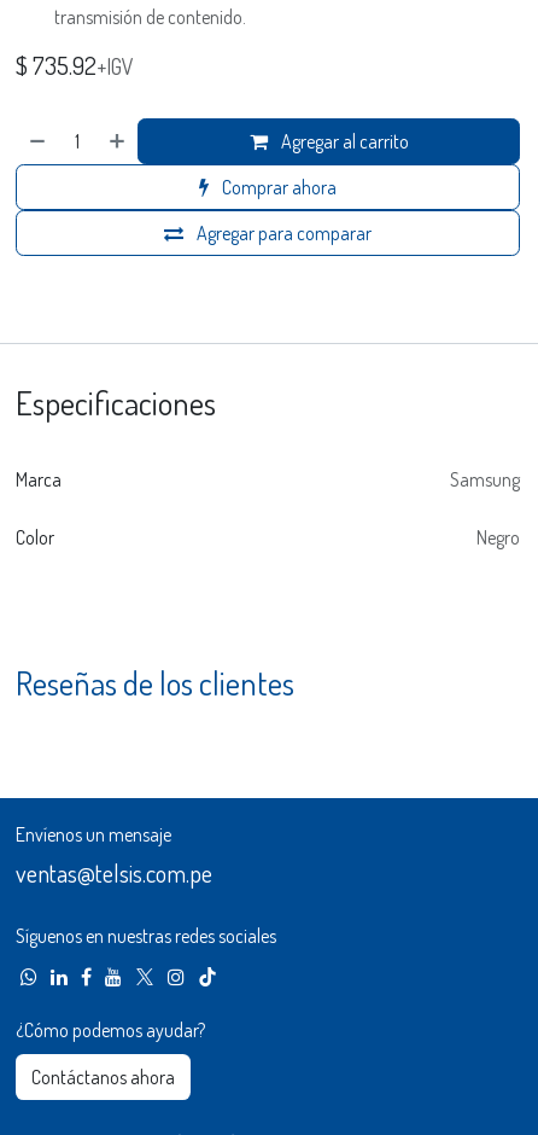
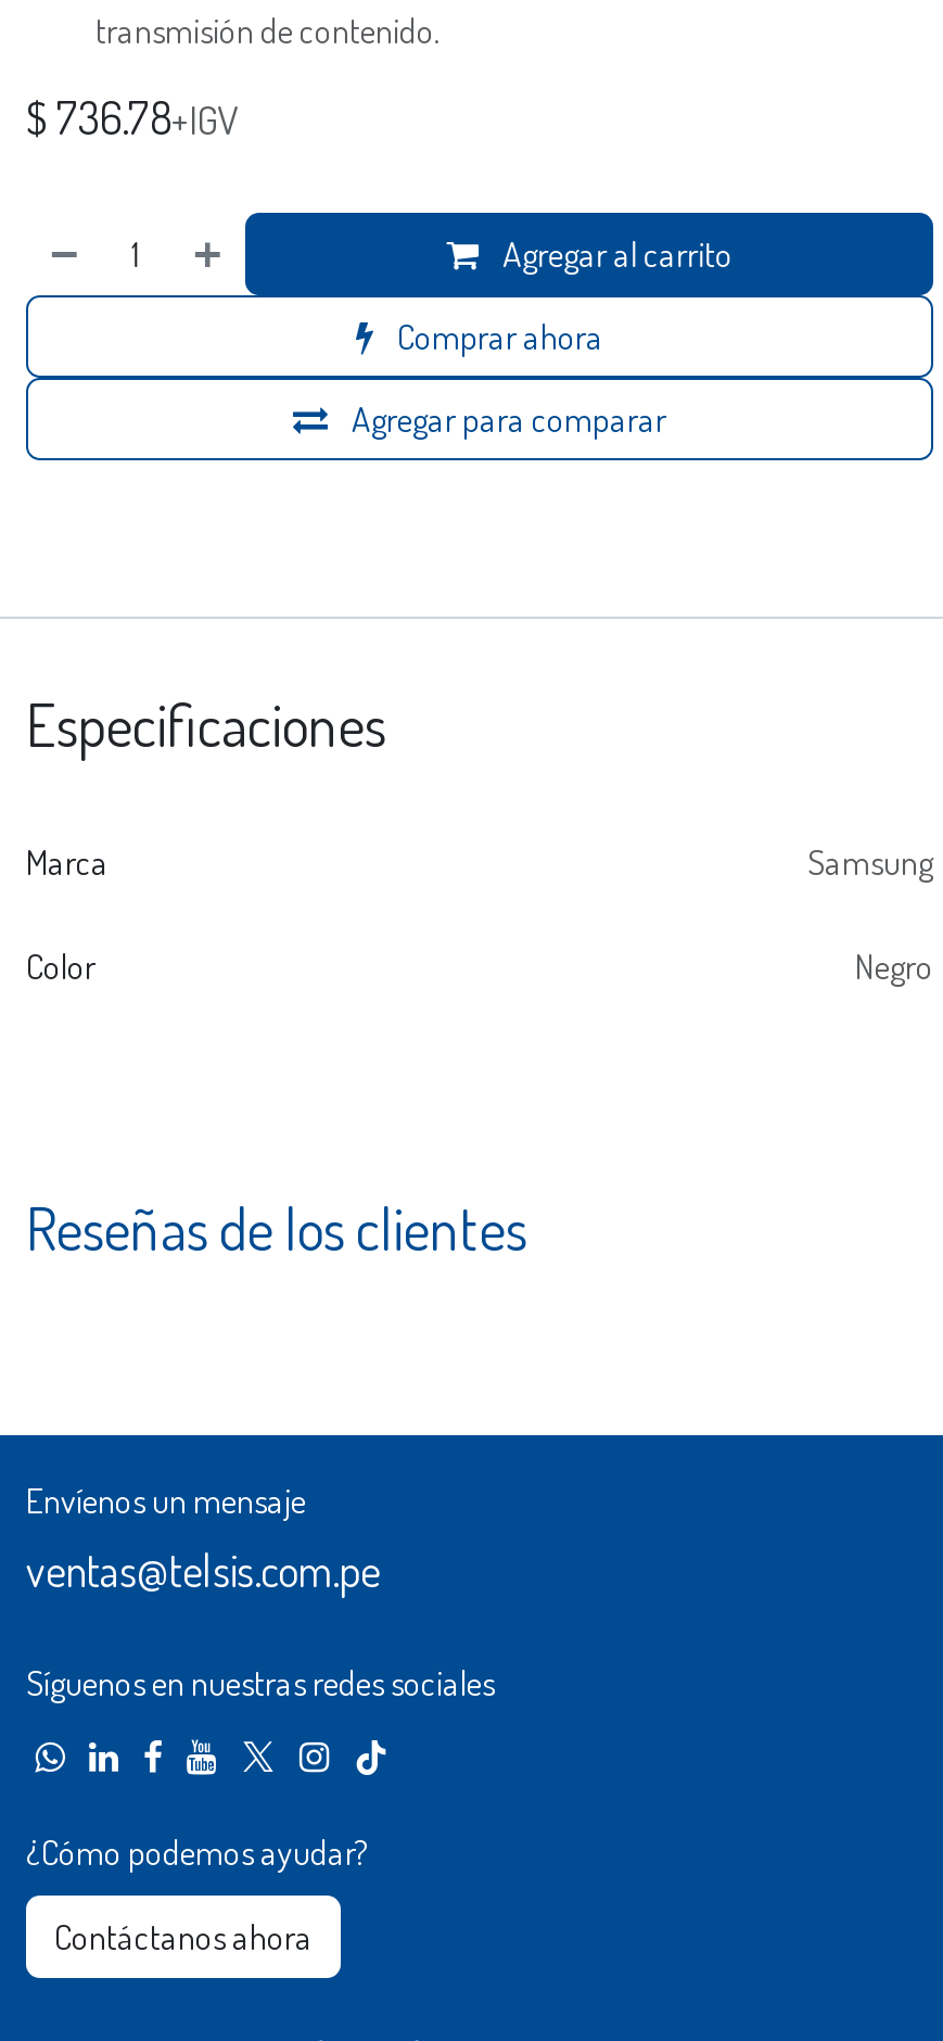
- $735.92+IGV
+ $736.78+IGV
